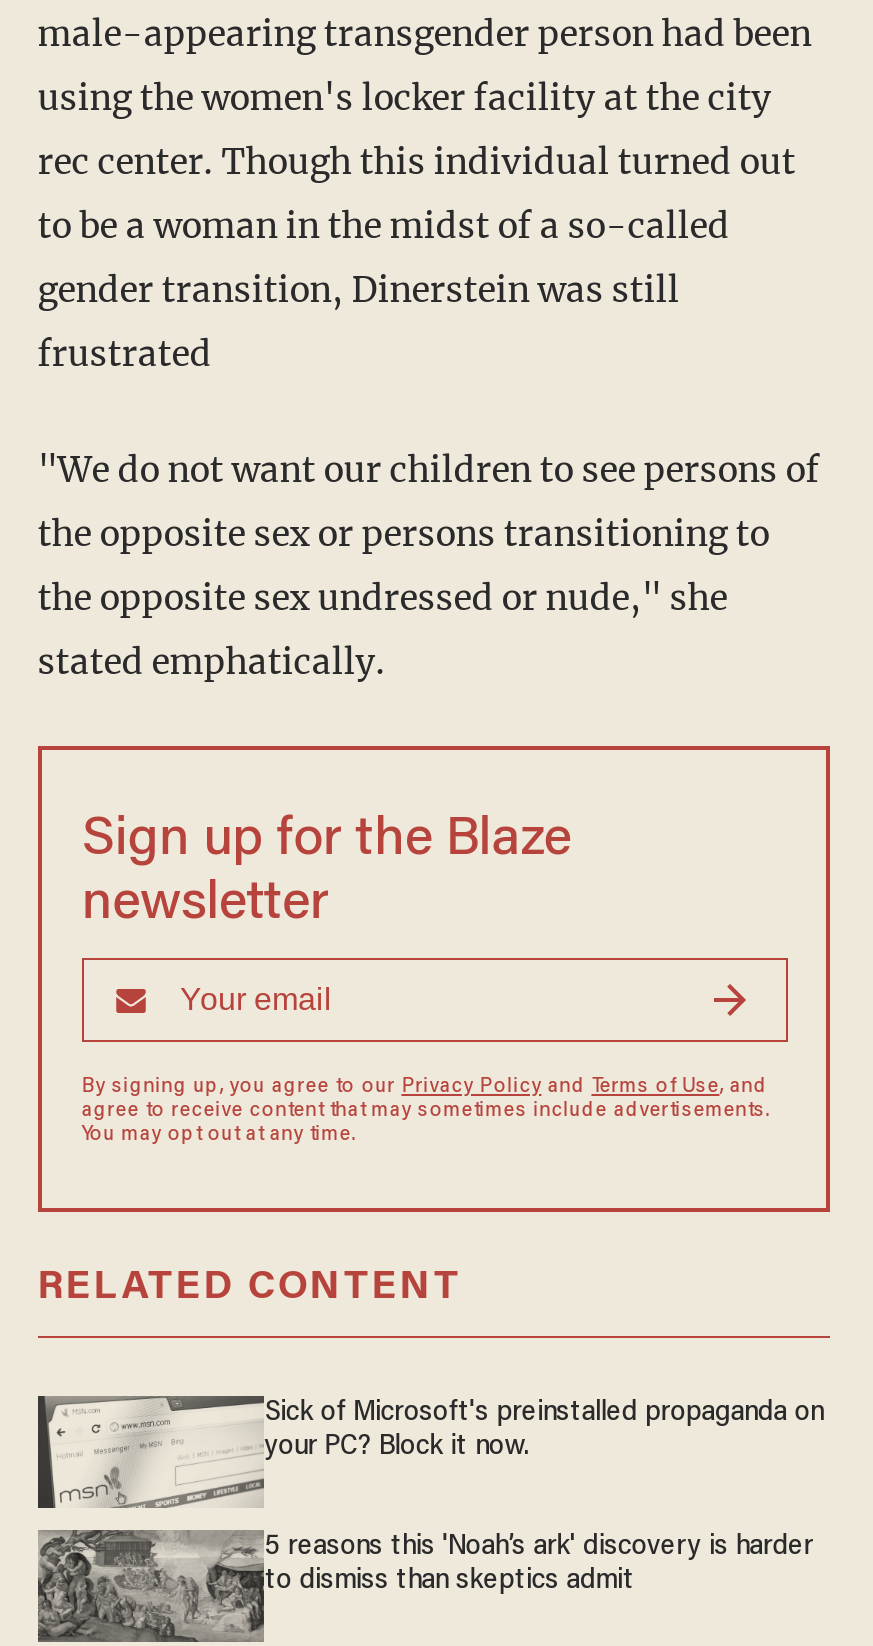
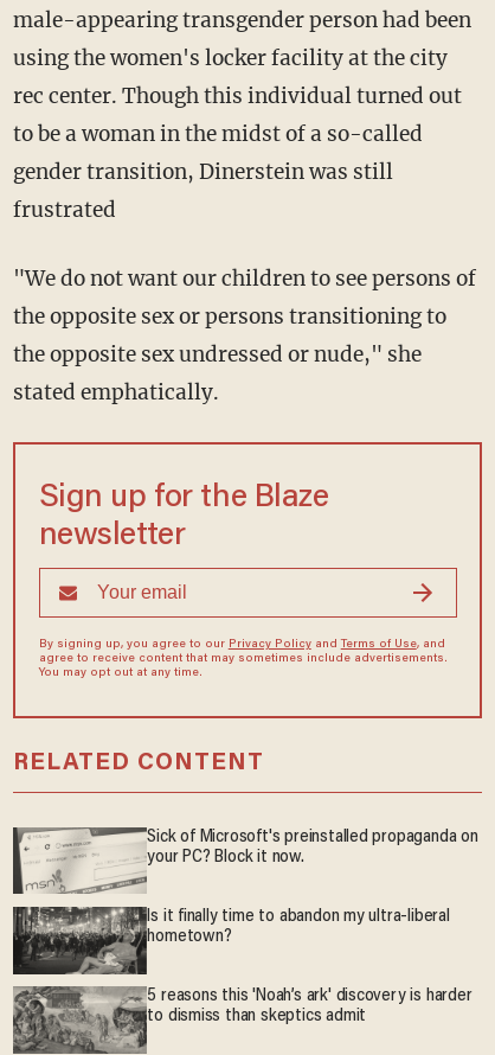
+ [image]
+ Is it finally time to abandon my ultra-liberal
+ hometown?
